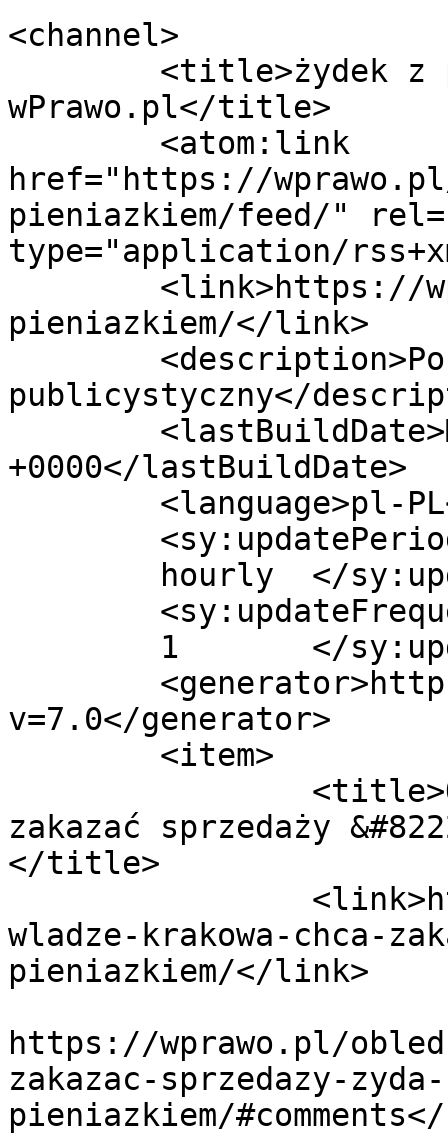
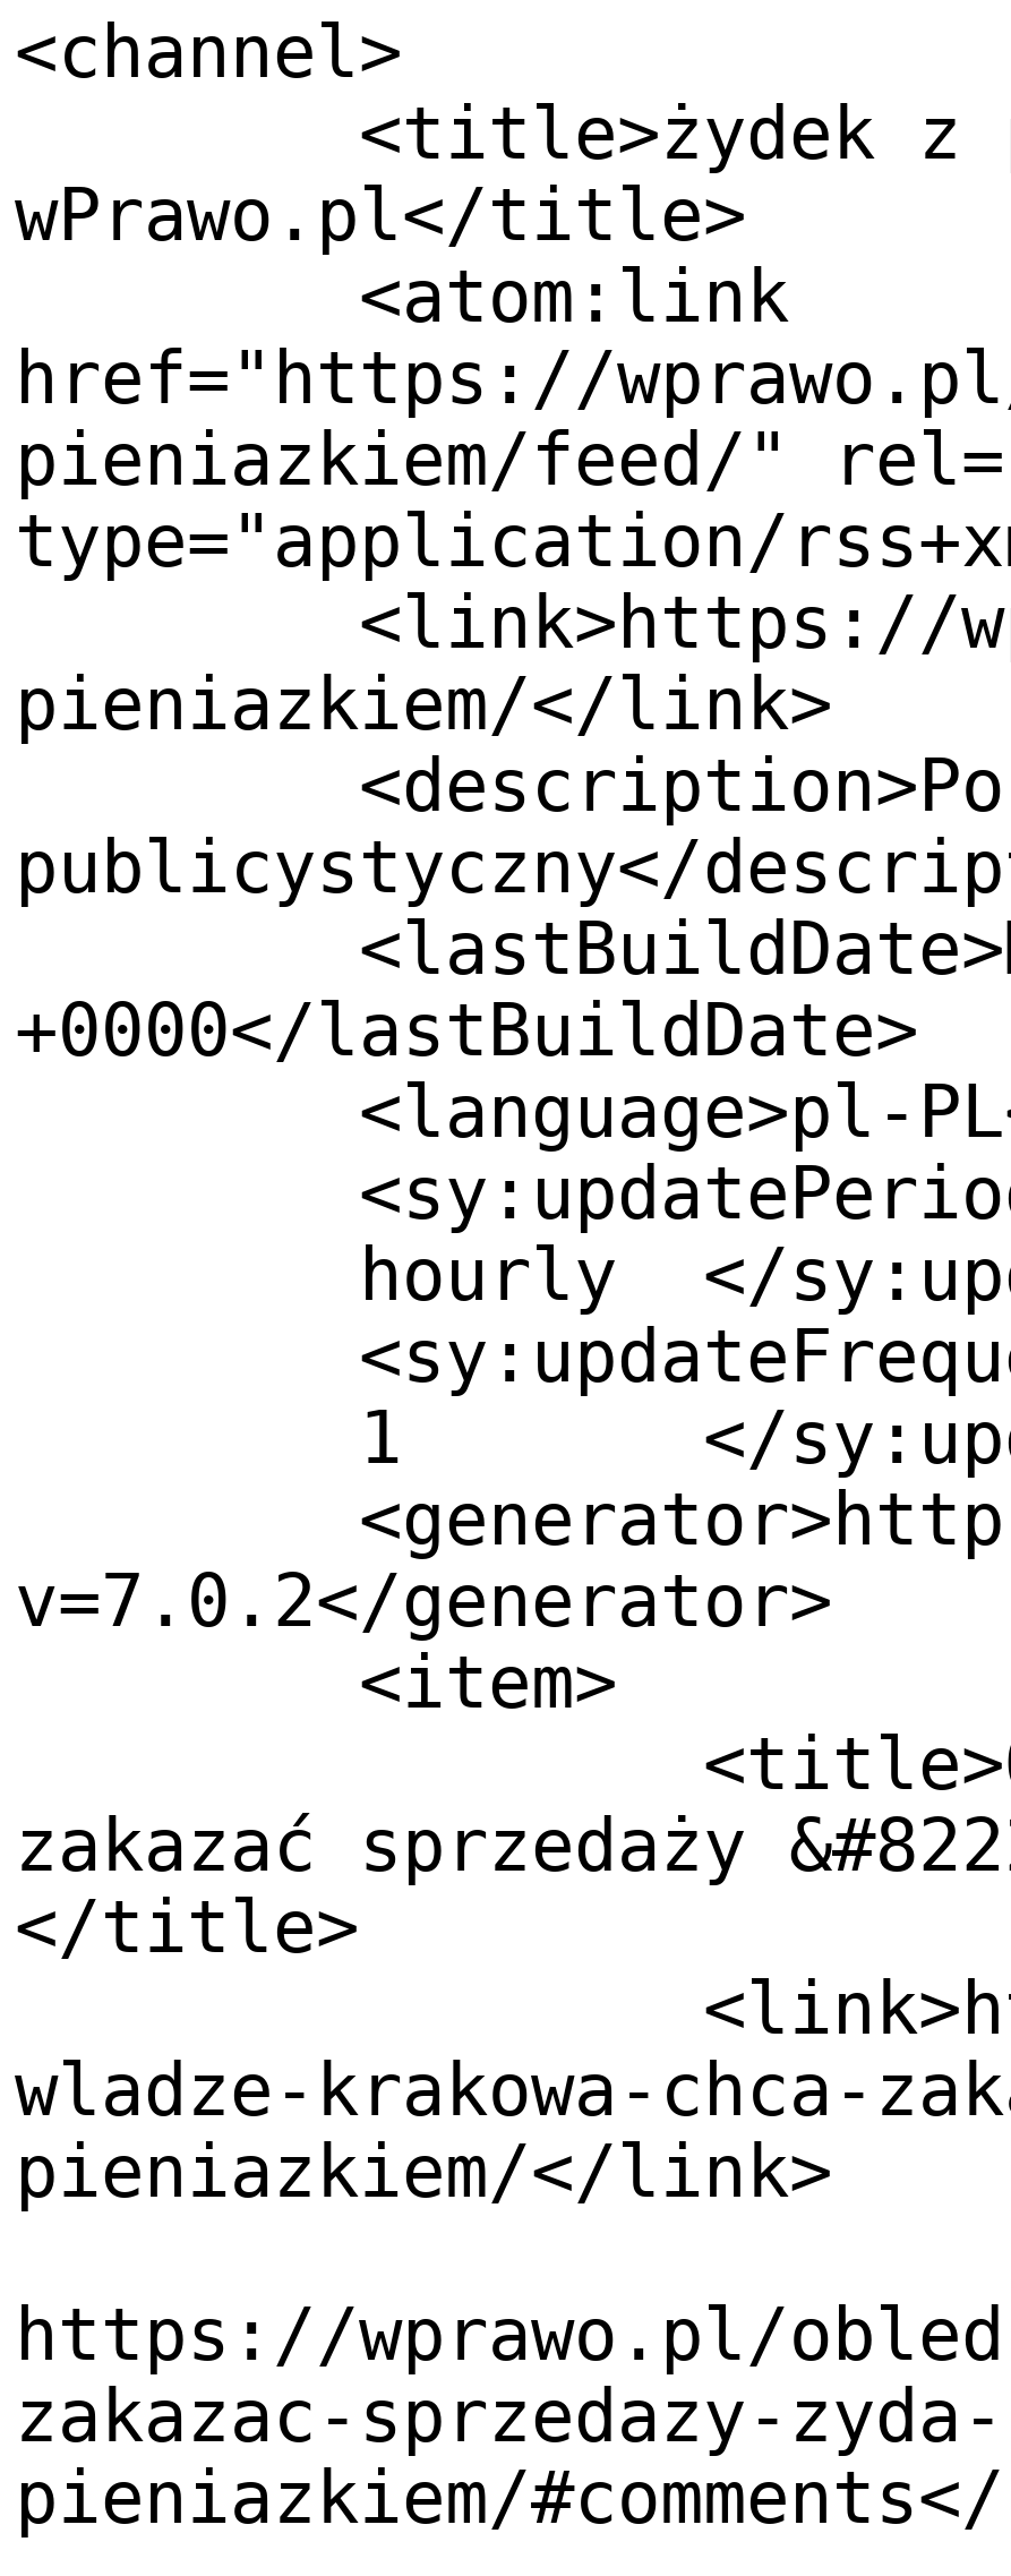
- v=7.0</generator>
+ v=7.0.2</generator>
